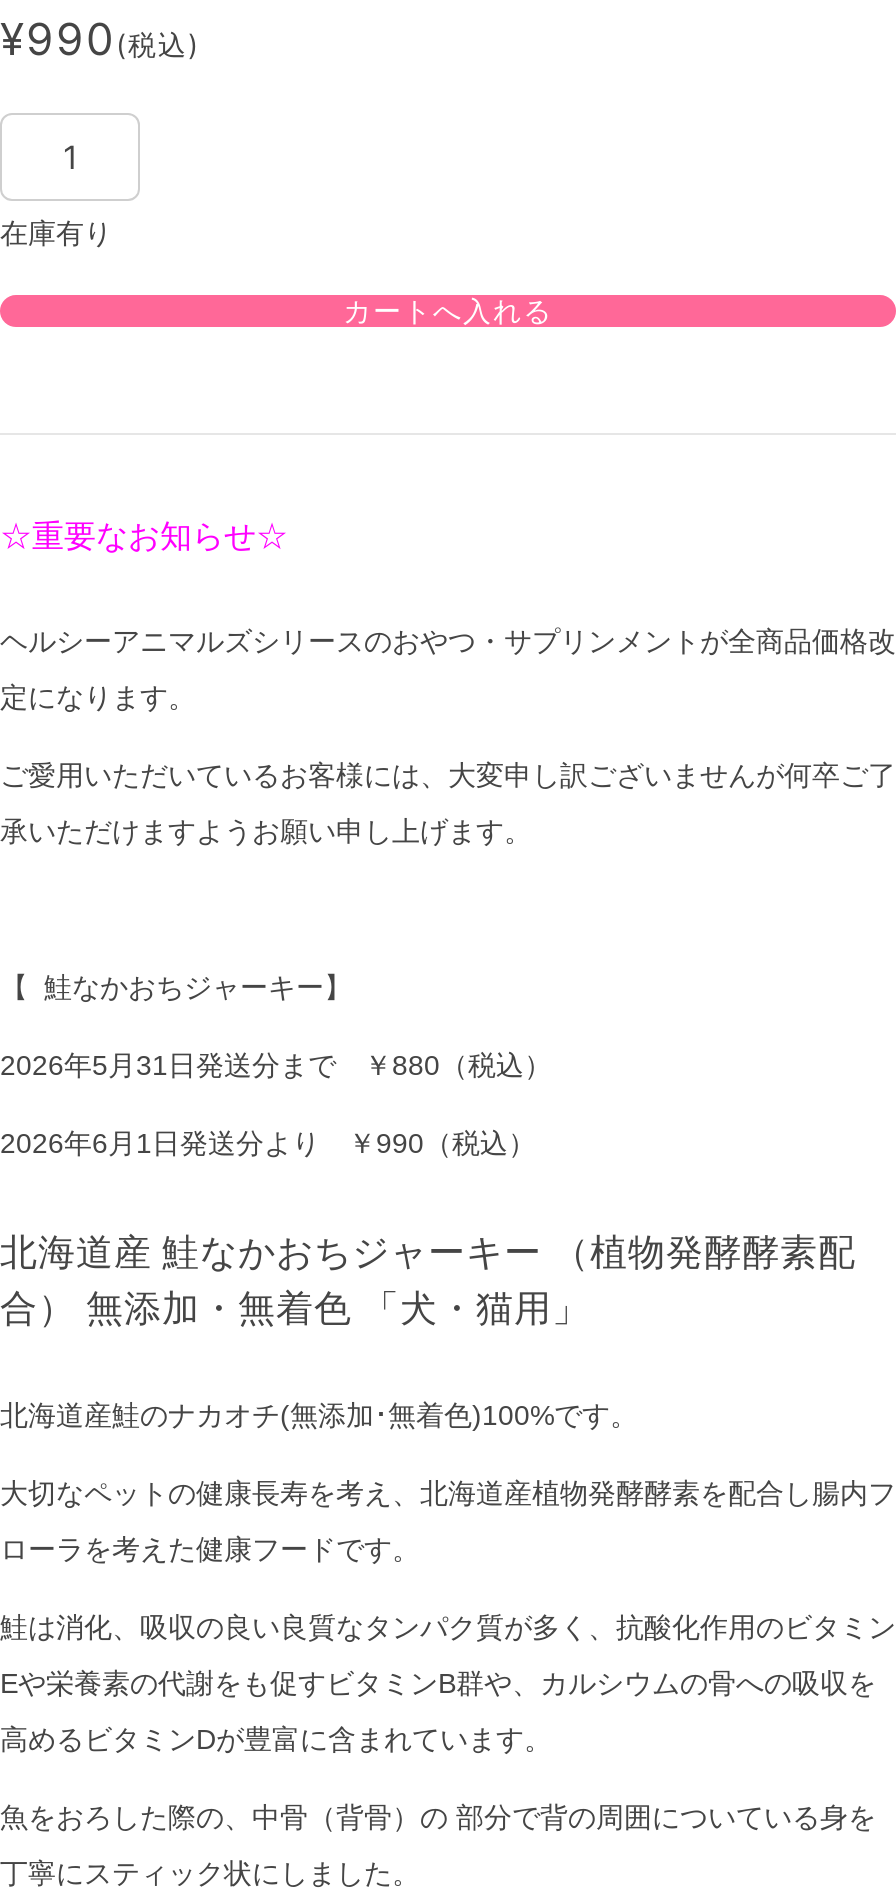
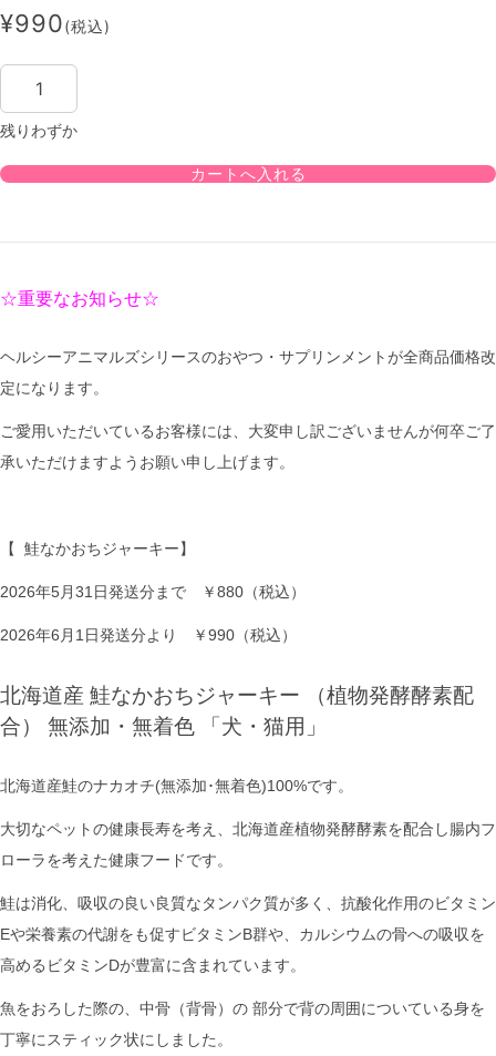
- 在庫有り
+ 残りわずか
